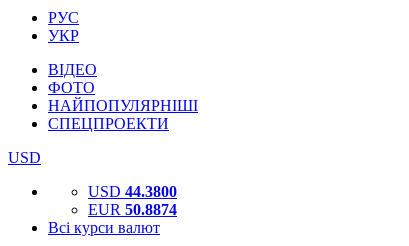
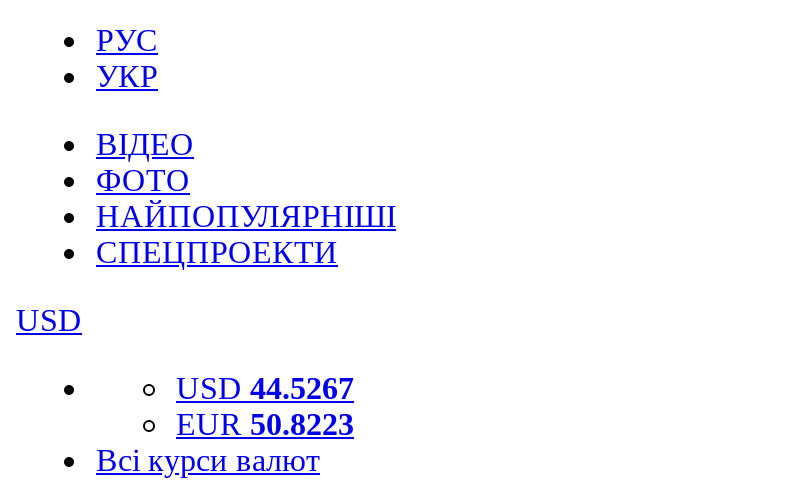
- USD 44.3800
+ USD 44.5267

- EUR 50.8874
+ EUR 50.8223
